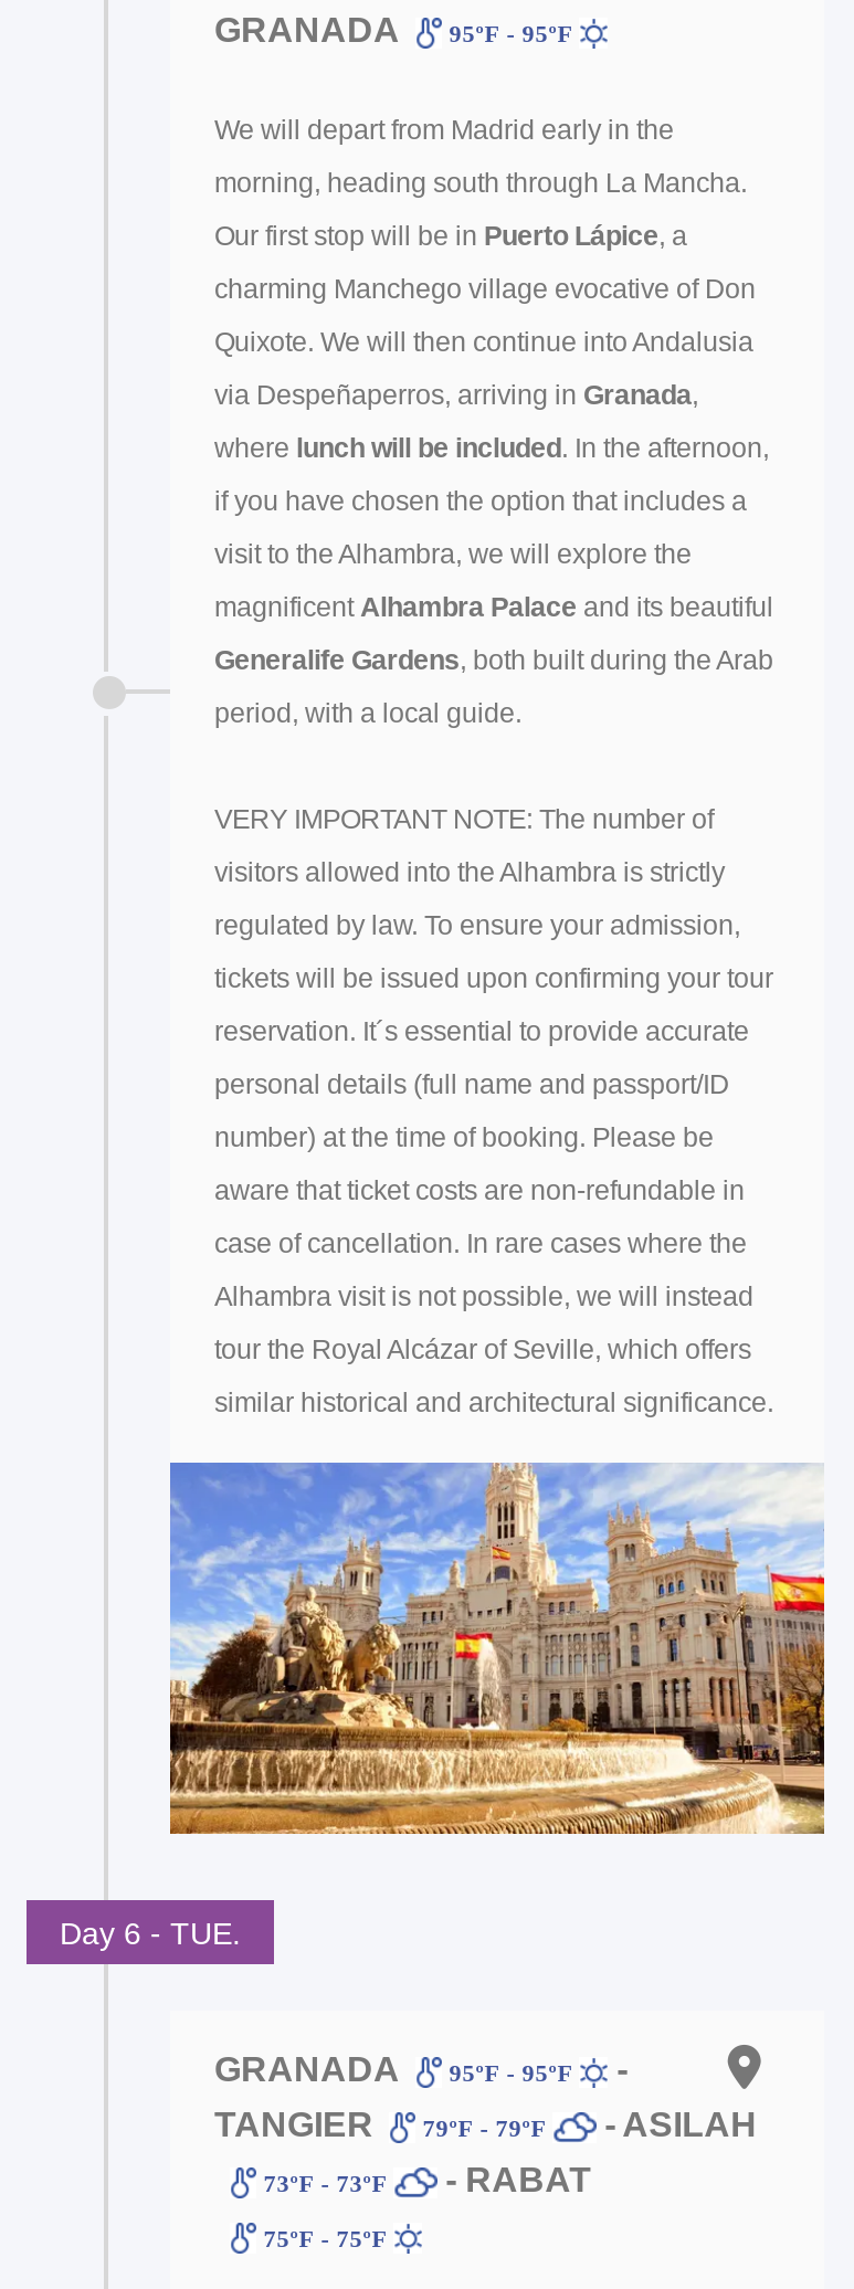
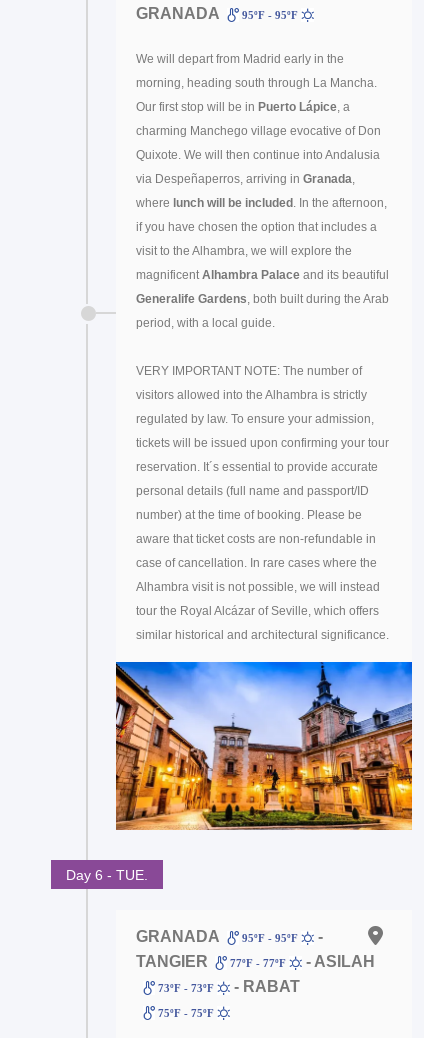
- [image]
+ [image]

- TANGIER 79ºF - 79ºF - ASILAH
+ TANGIER 77ºF - 77ºF - ASILAH
